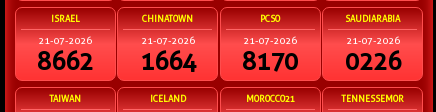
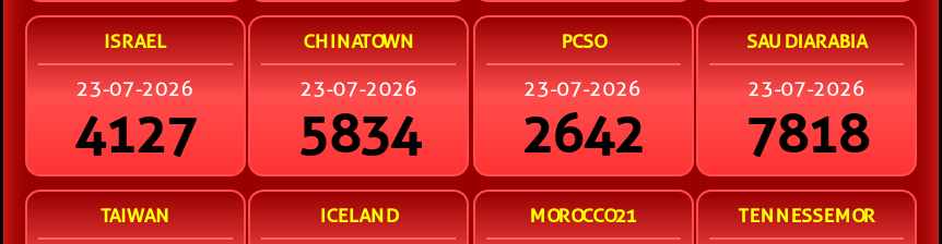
- 21-07-2026
+ 23-07-2026

- 21-07-2026
+ 23-07-2026

- 21-07-2026
+ 23-07-2026

- 21-07-2026
+ 23-07-2026

- 8662
+ 4127

- 1664
+ 5834

- 8170
+ 2642

- 0226
+ 7818
